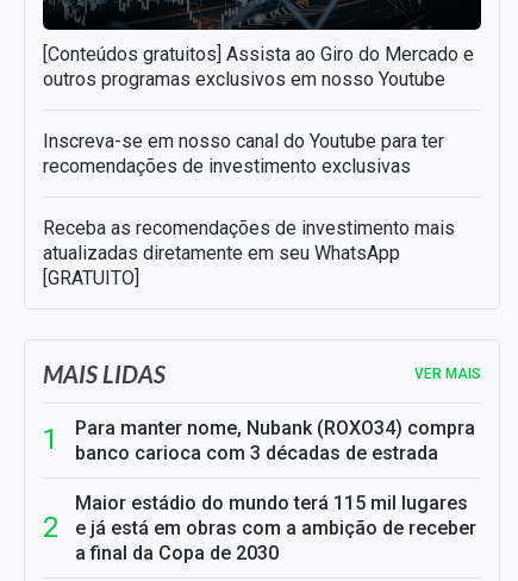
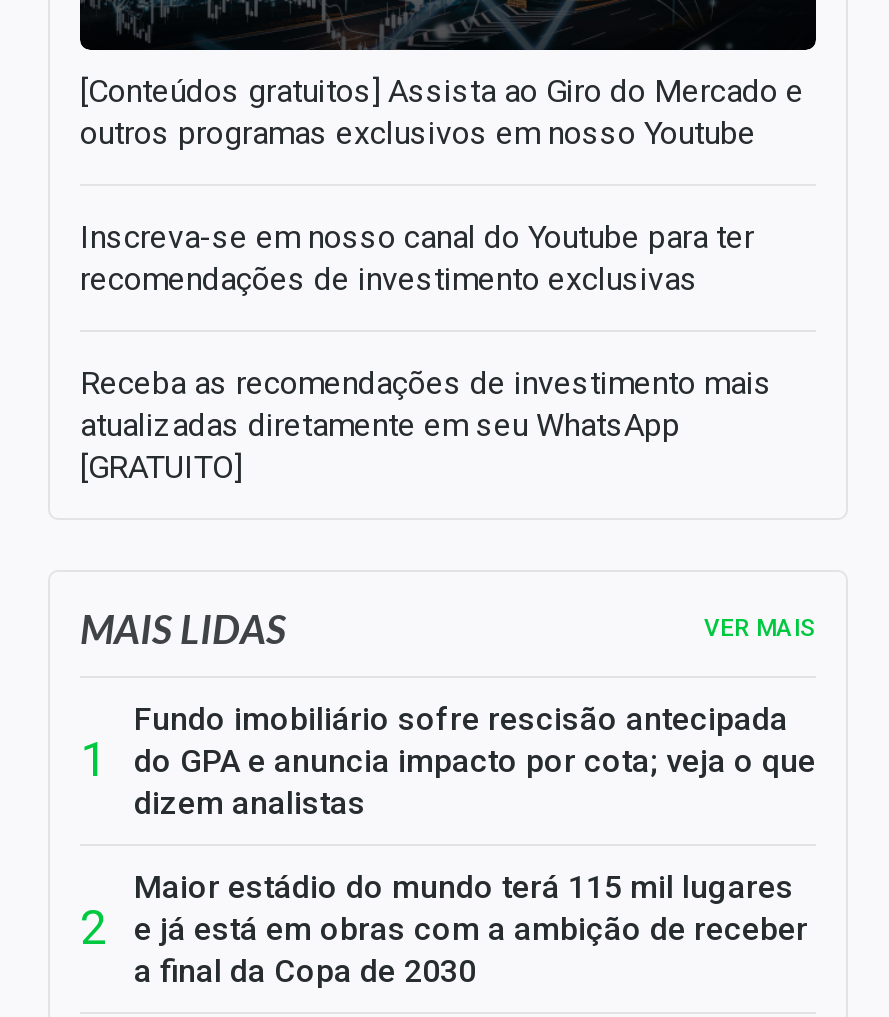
- Para manter nome, Nubank (ROXO34) compra
- banco carioca com 3 décadas de estrada
+ Fundo imobiliário sofre rescisão antecipada
+ do GPA e anuncia impacto por cota; veja o que
+ dizem analistas
